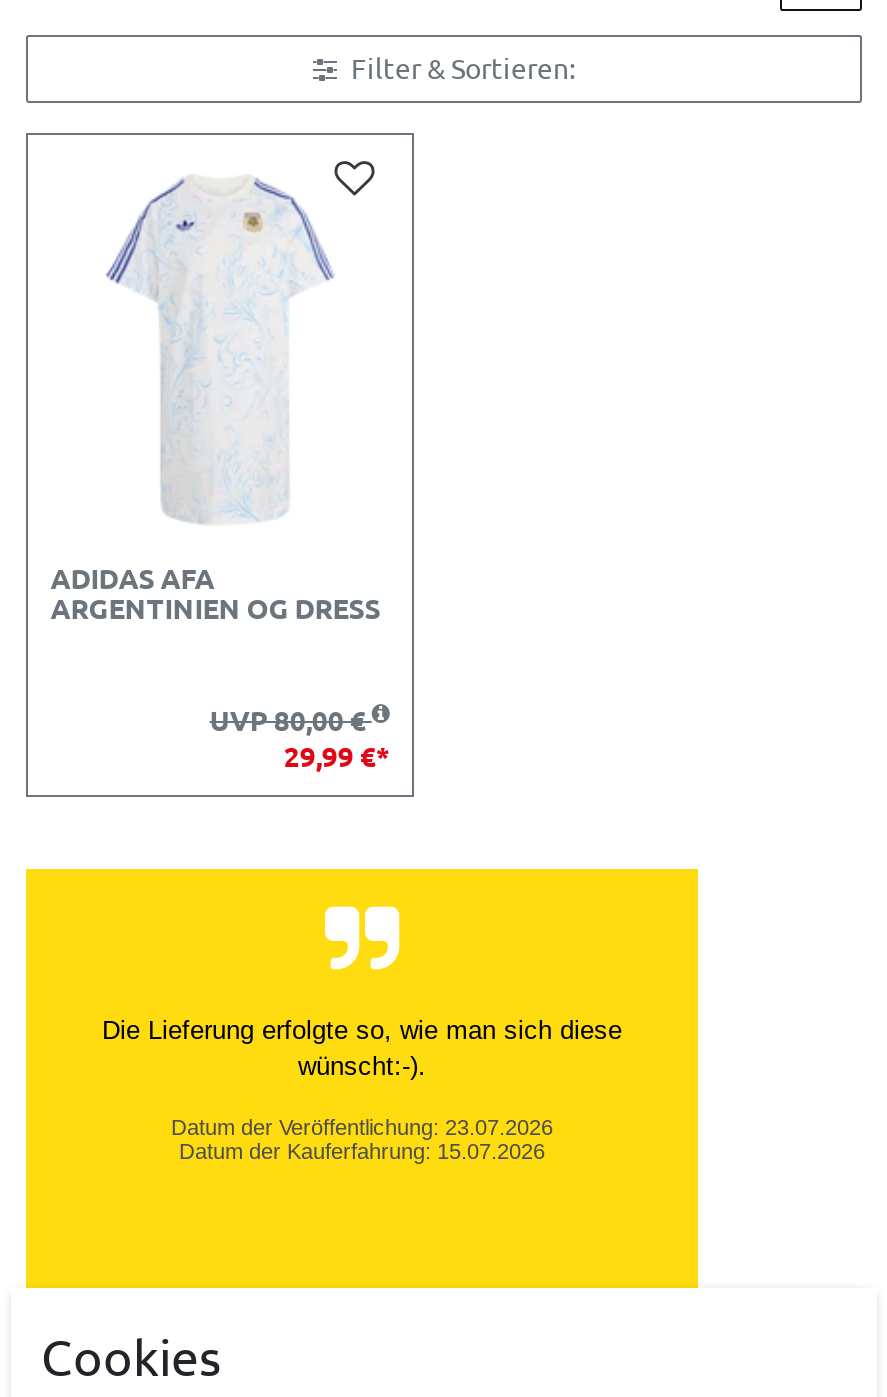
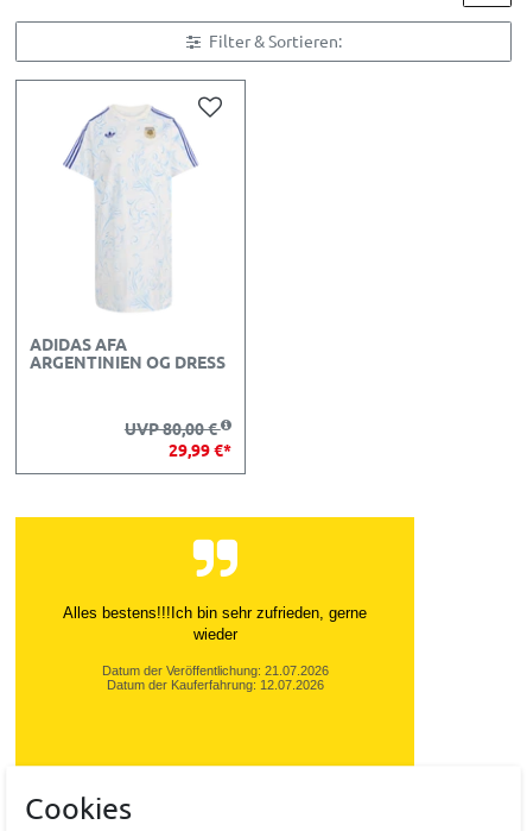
- Die Lieferung erfolgte so, wie man sich diese
- wünscht:-).
+ Alles bestens!!!Ich bin sehr zufrieden, gerne
+ wieder

- Datum der Veröffentlichung: 23.07.2026
- Datum der Kauferfahrung: 15.07.2026
+ Datum der Veröffentlichung: 21.07.2026
+ Datum der Kauferfahrung: 12.07.2026
